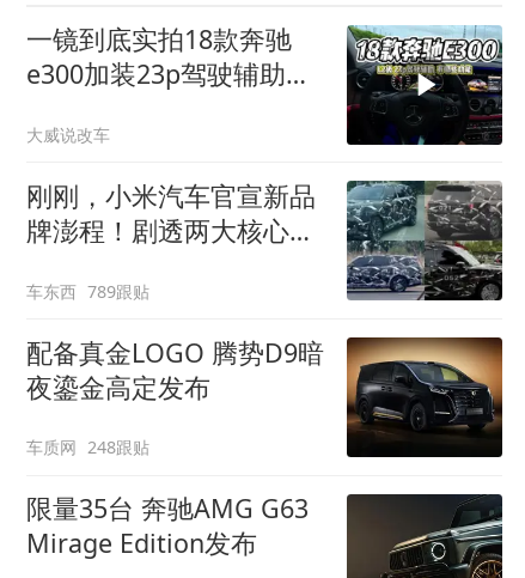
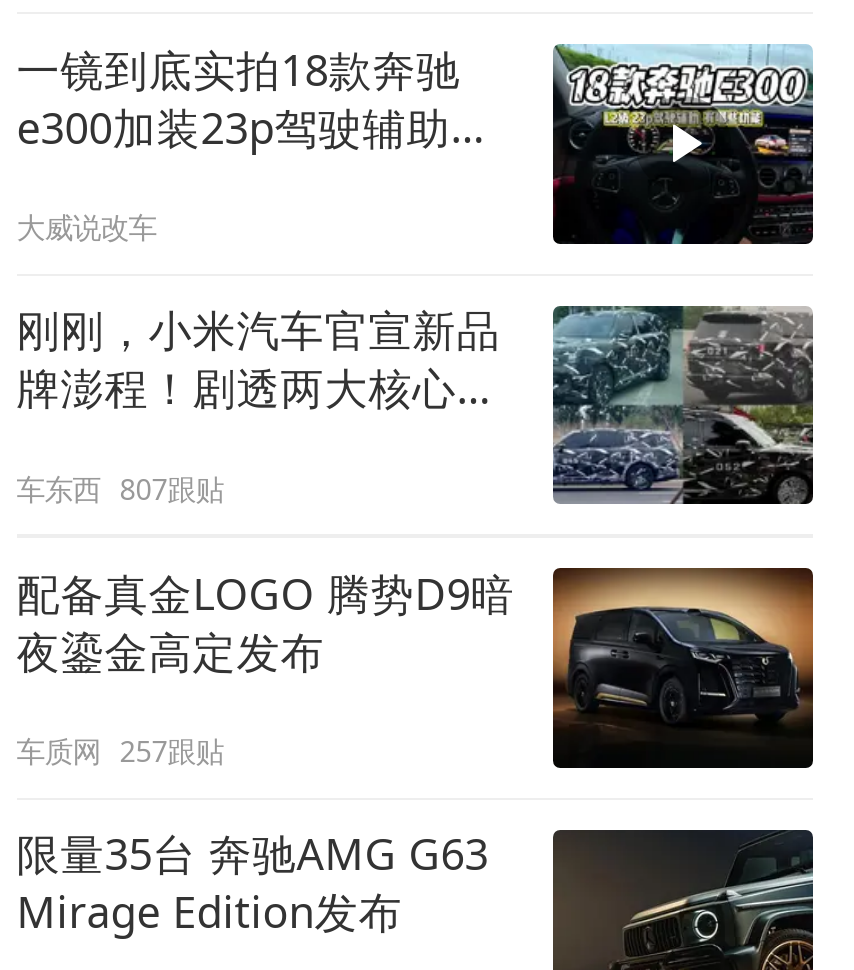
- 车东西 789跟贴
+ 车东西 807跟贴

- 车质网 248跟贴
+ 车质网 257跟贴
